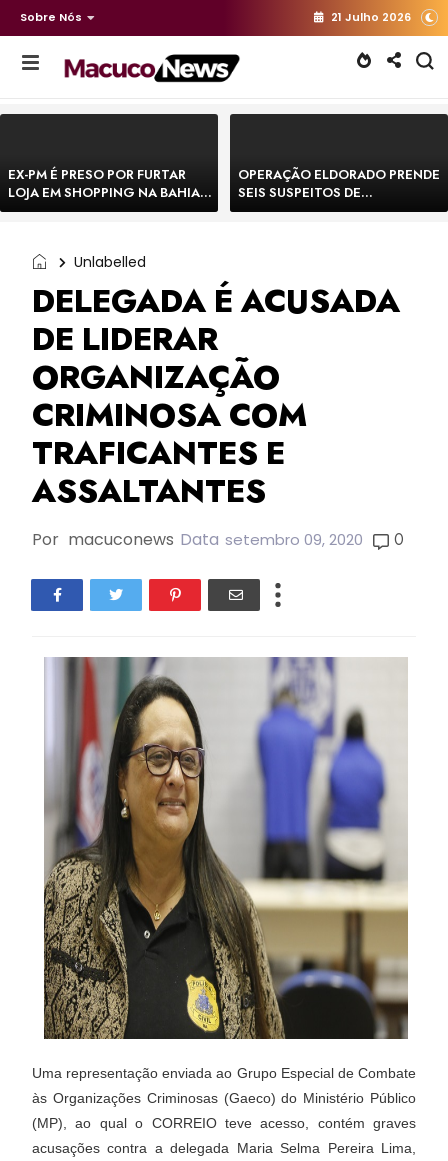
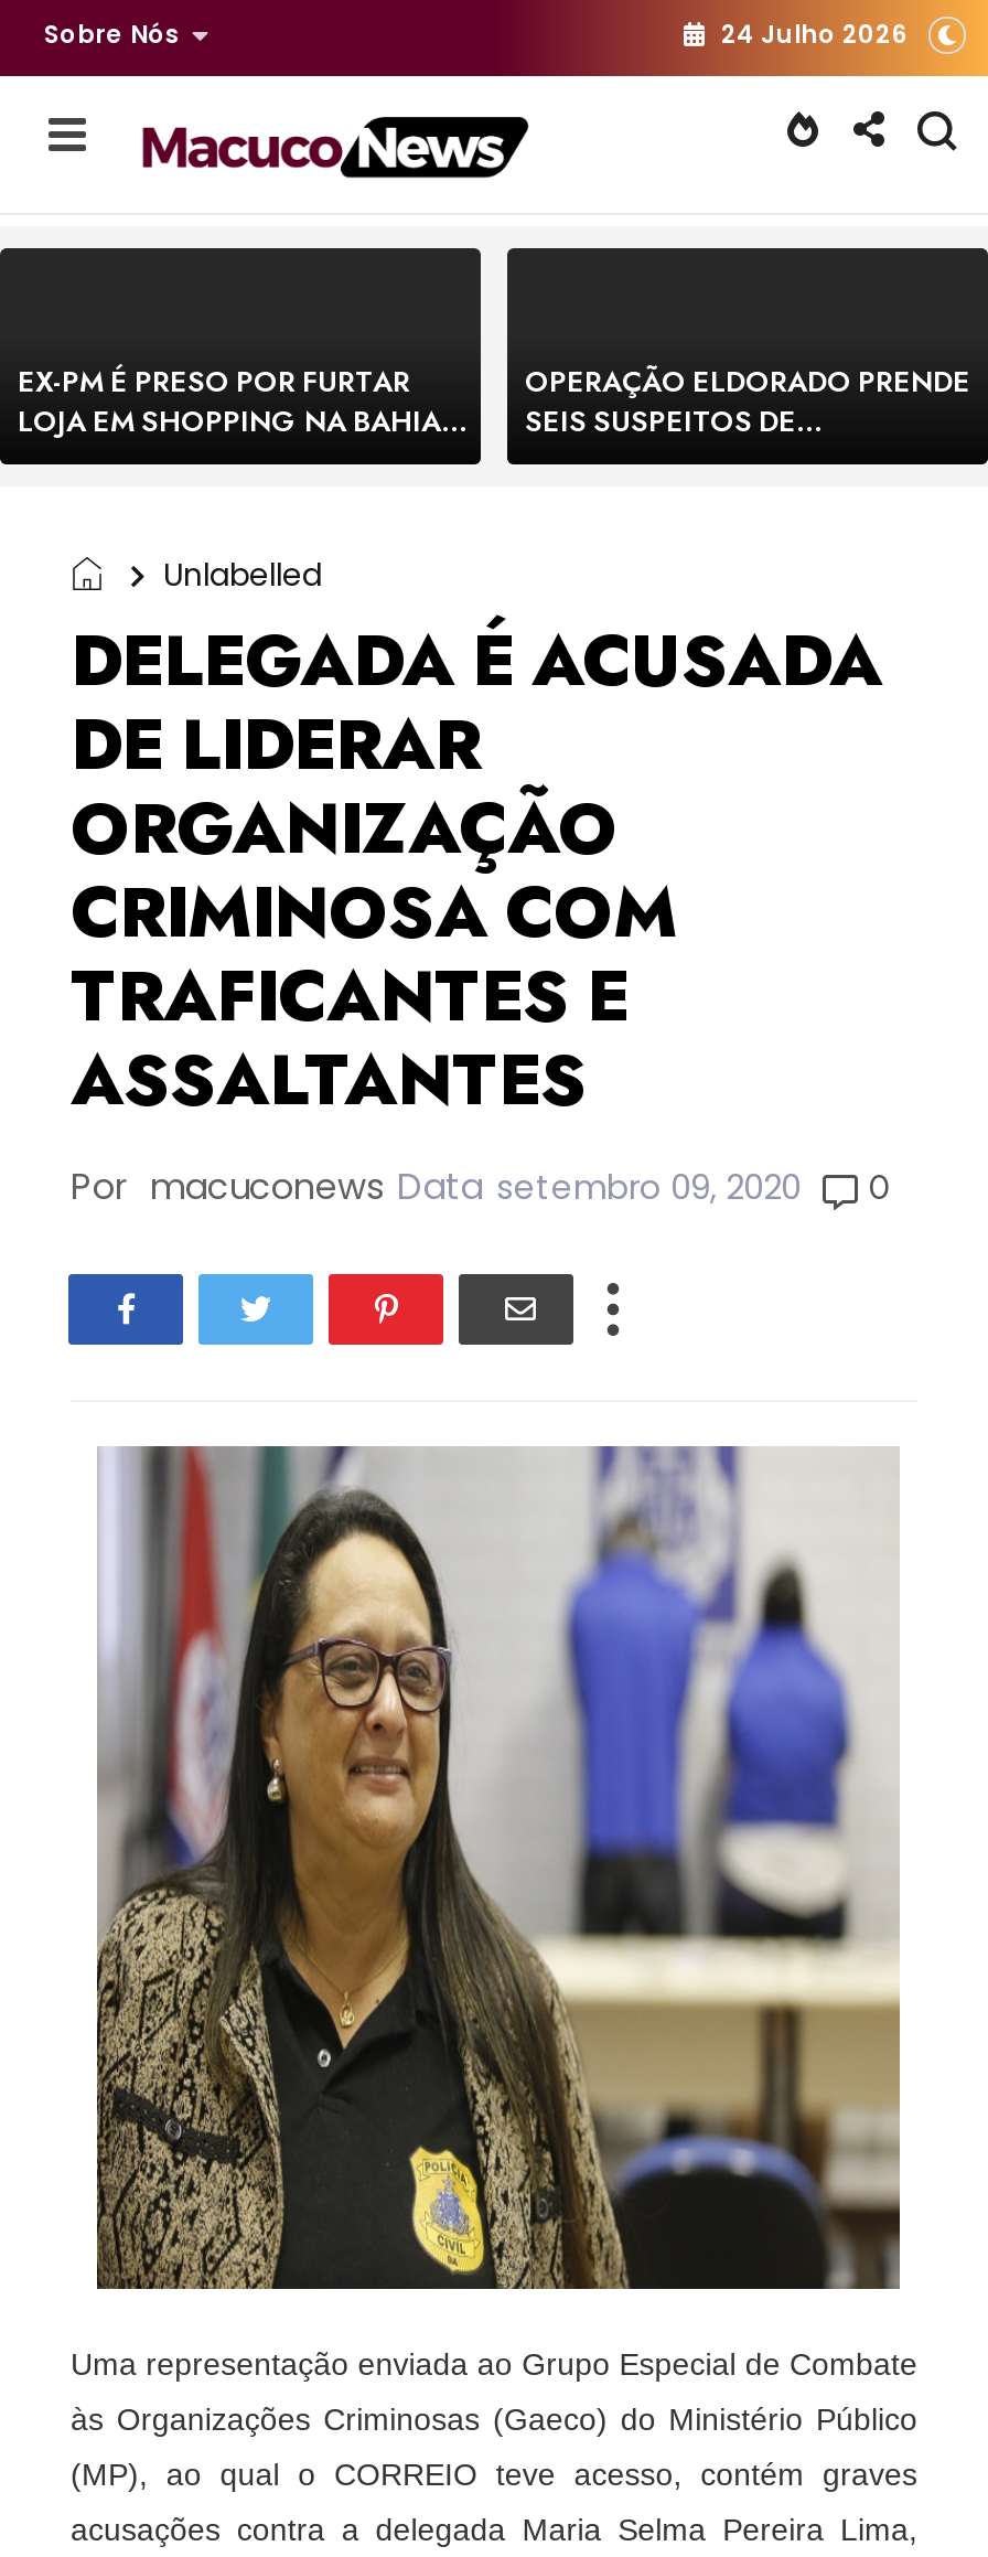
- 21 Julho 2026
+ 24 Julho 2026
